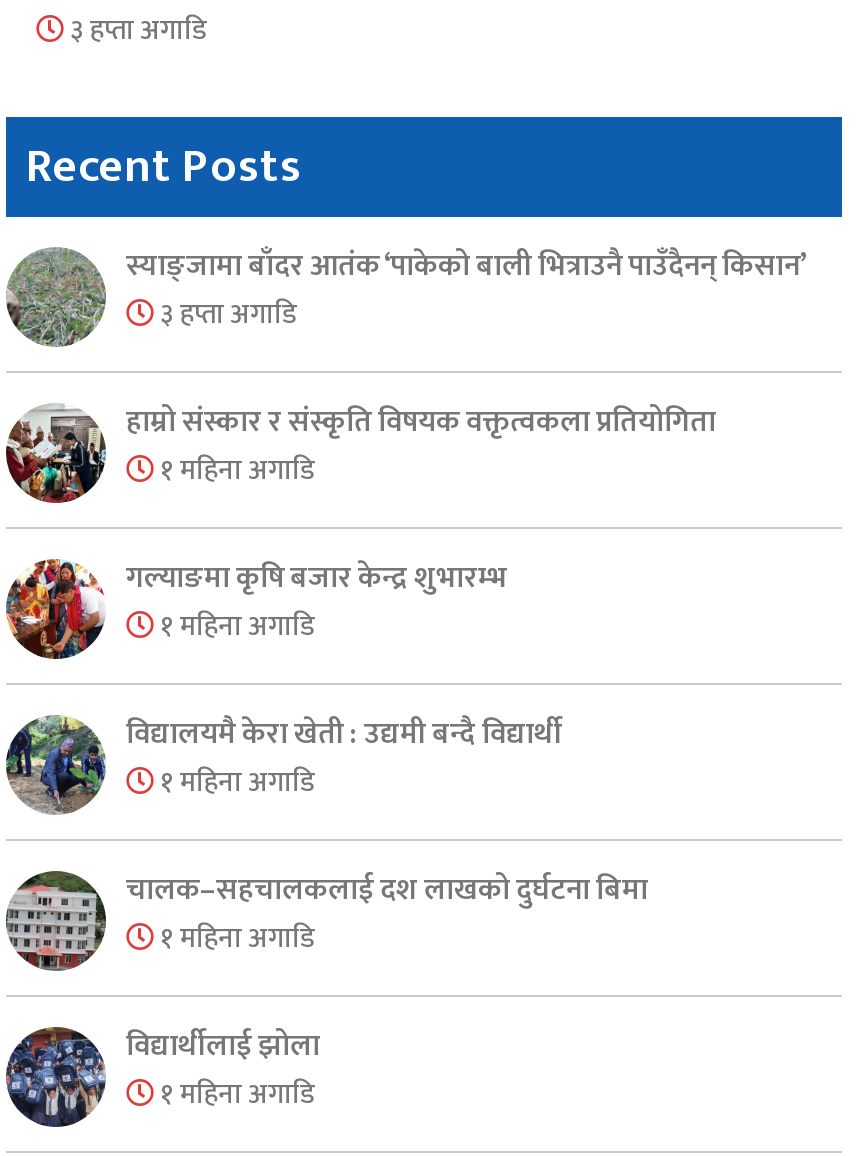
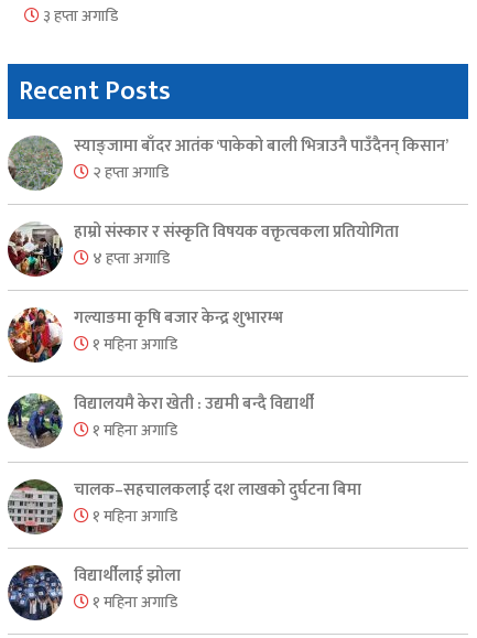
- ३ हप्ता अगाडि
+ २ हप्ता अगाडि

- १ महिना अगाडि
+ ४ हप्ता अगाडि
